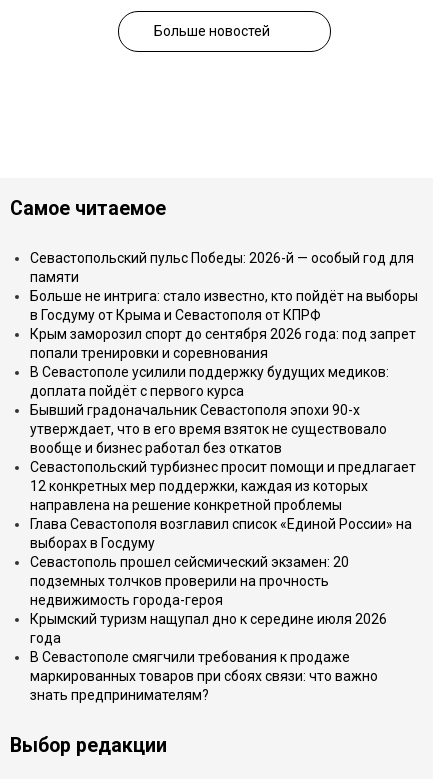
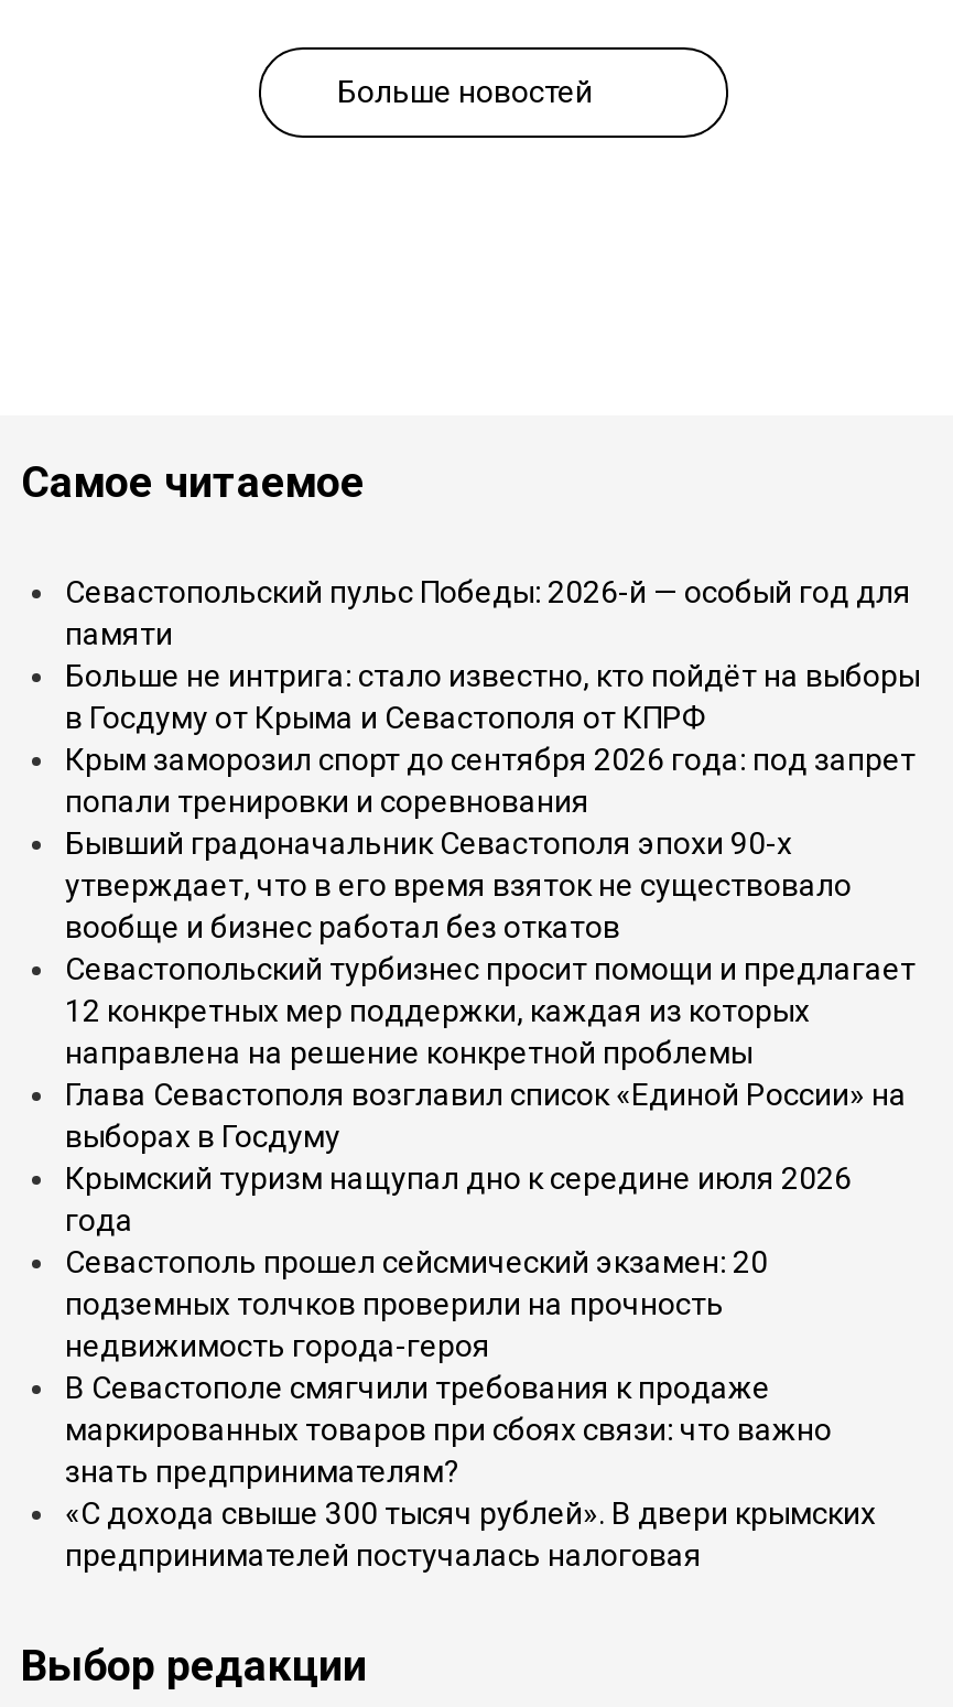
- В Севастополе усилили поддержку будущих медиков:
- доплата пойдёт с первого курса

moved up: Бывший градоначальник Севастополя эпохи 90-х | утверждает, что в его время взяток не существовало | вообще и бизнес работал без откатов | Севастопольский турбизнес просит помощи и предлагает | 12 конкретных мер поддержки, каждая из которых | направлена на решение конкретной проблемы | Глава Севастополя возглавил список «Единой России» на | выборах в Госдуму

moved up: Крымский туризм нащупал дно к середине июля 2026 | года

moved up: В Севастополе смягчили требования к продаже | маркированных товаров при сбоях связи: что важно | знать предпринимателям?

+ «С дохода свыше 300 тысяч рублей». В двери крымских
+ предпринимателей постучалась налоговая
